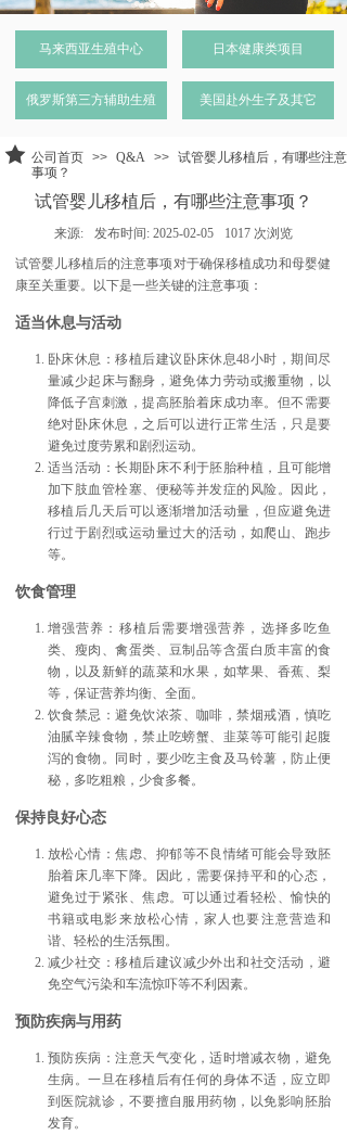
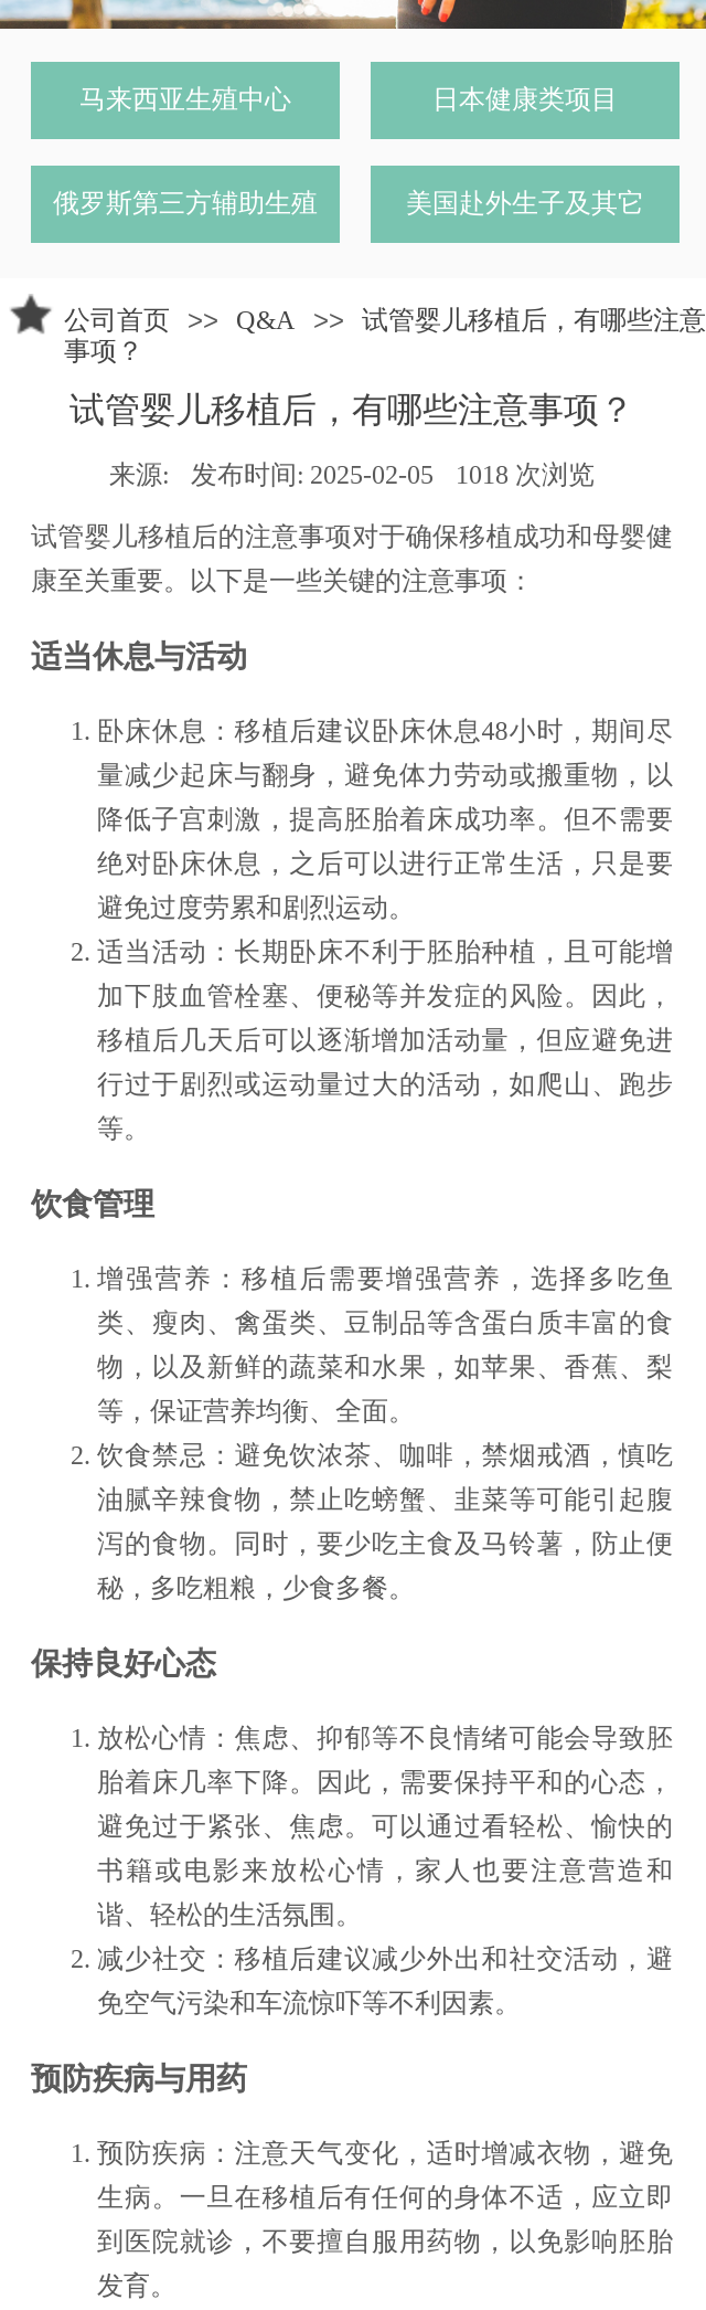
- 来源: 发布时间: 2025-02-05 1017次浏览
+ 来源: 发布时间: 2025-02-05 1018次浏览
